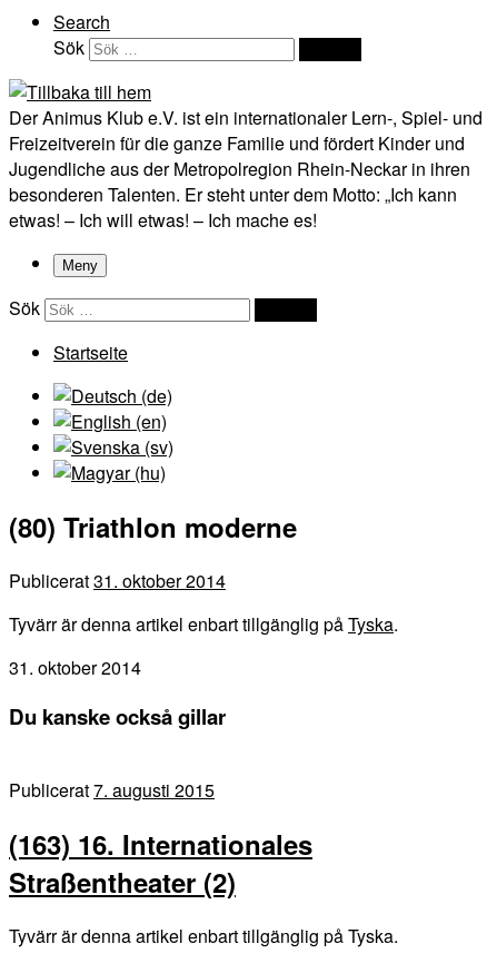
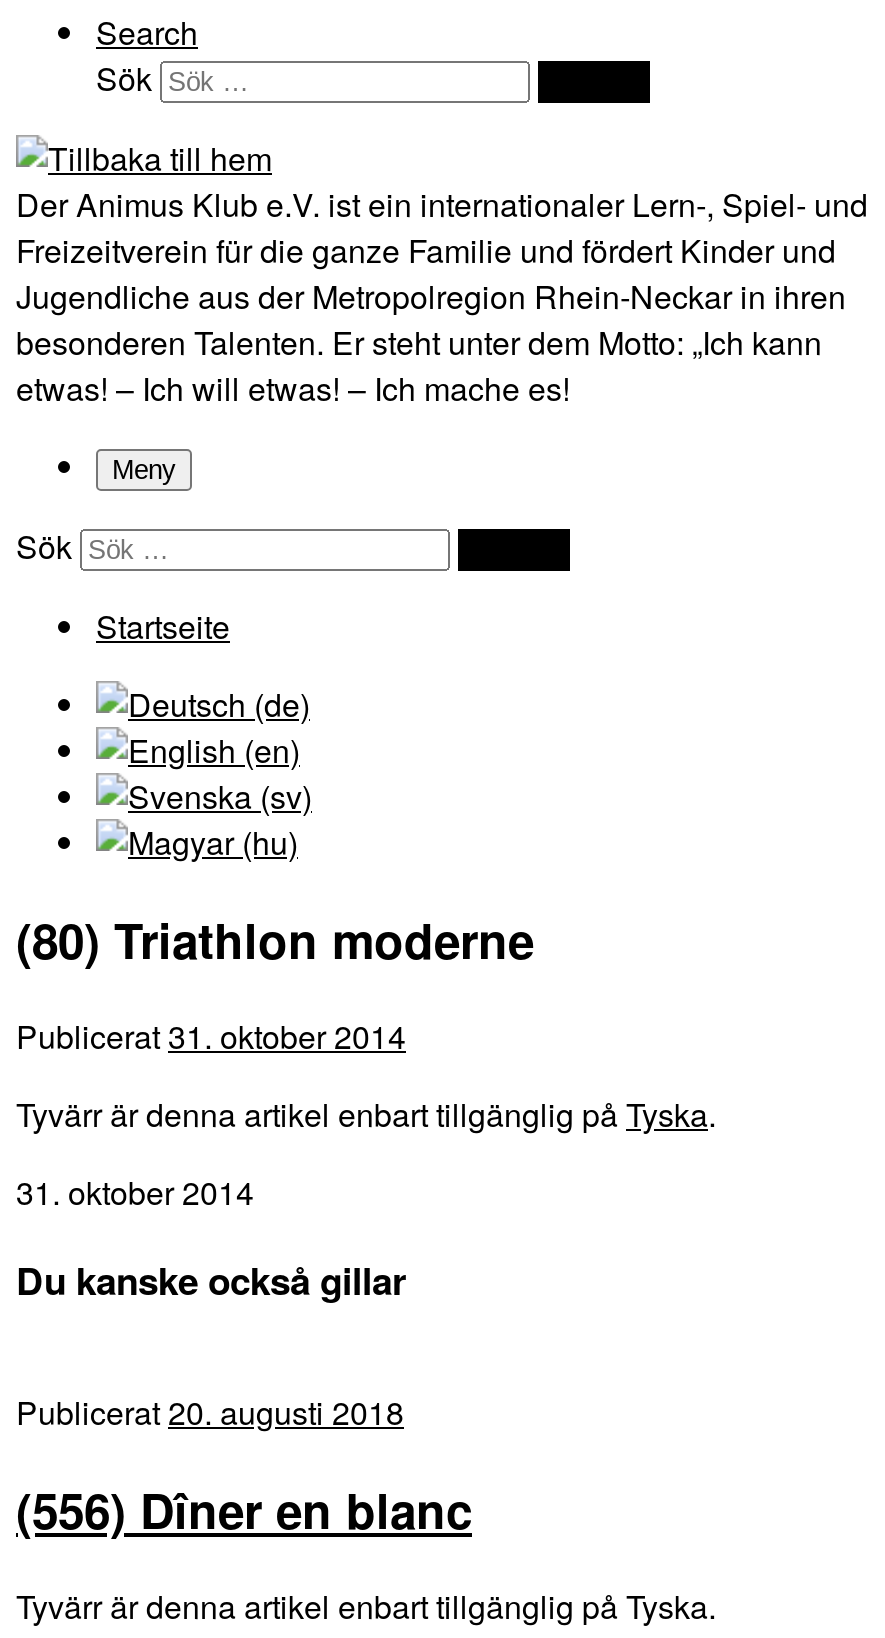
- Publicerat 7. augusti 2015
+ Publicerat 20. augusti 2018

- (163) 16. Internationales
- Straßentheater (2)
+ (556) Dîner en blanc
